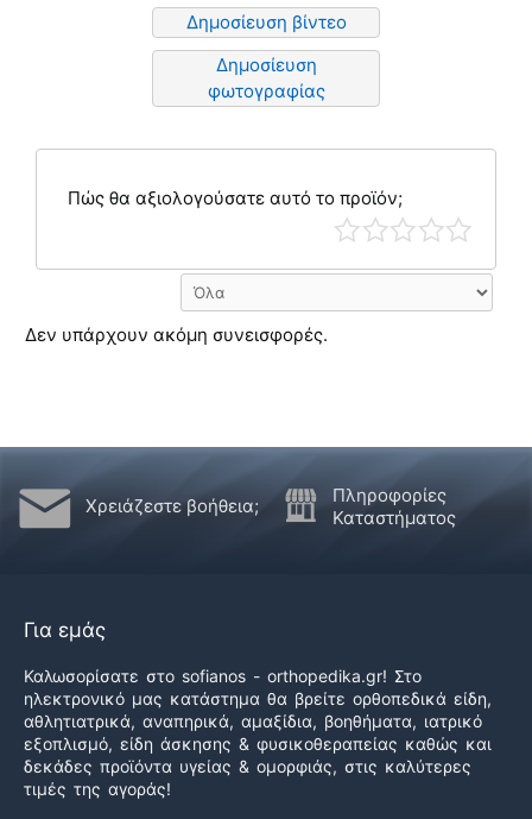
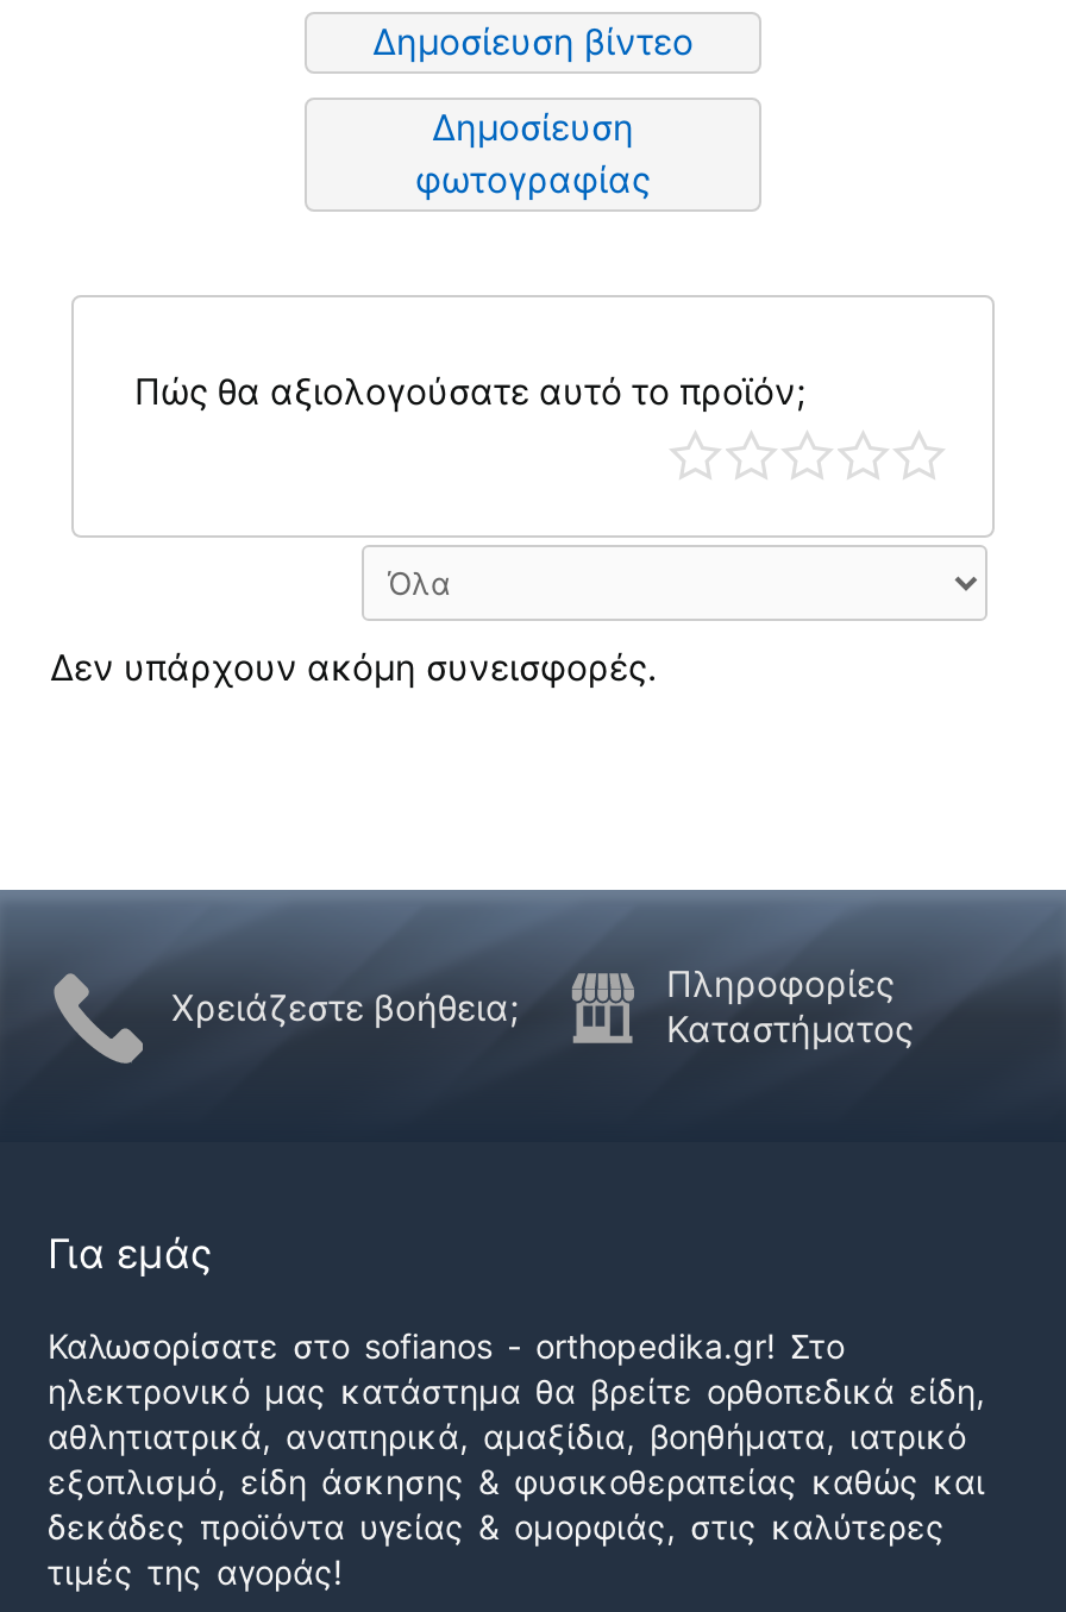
- [image]
+ [image]
